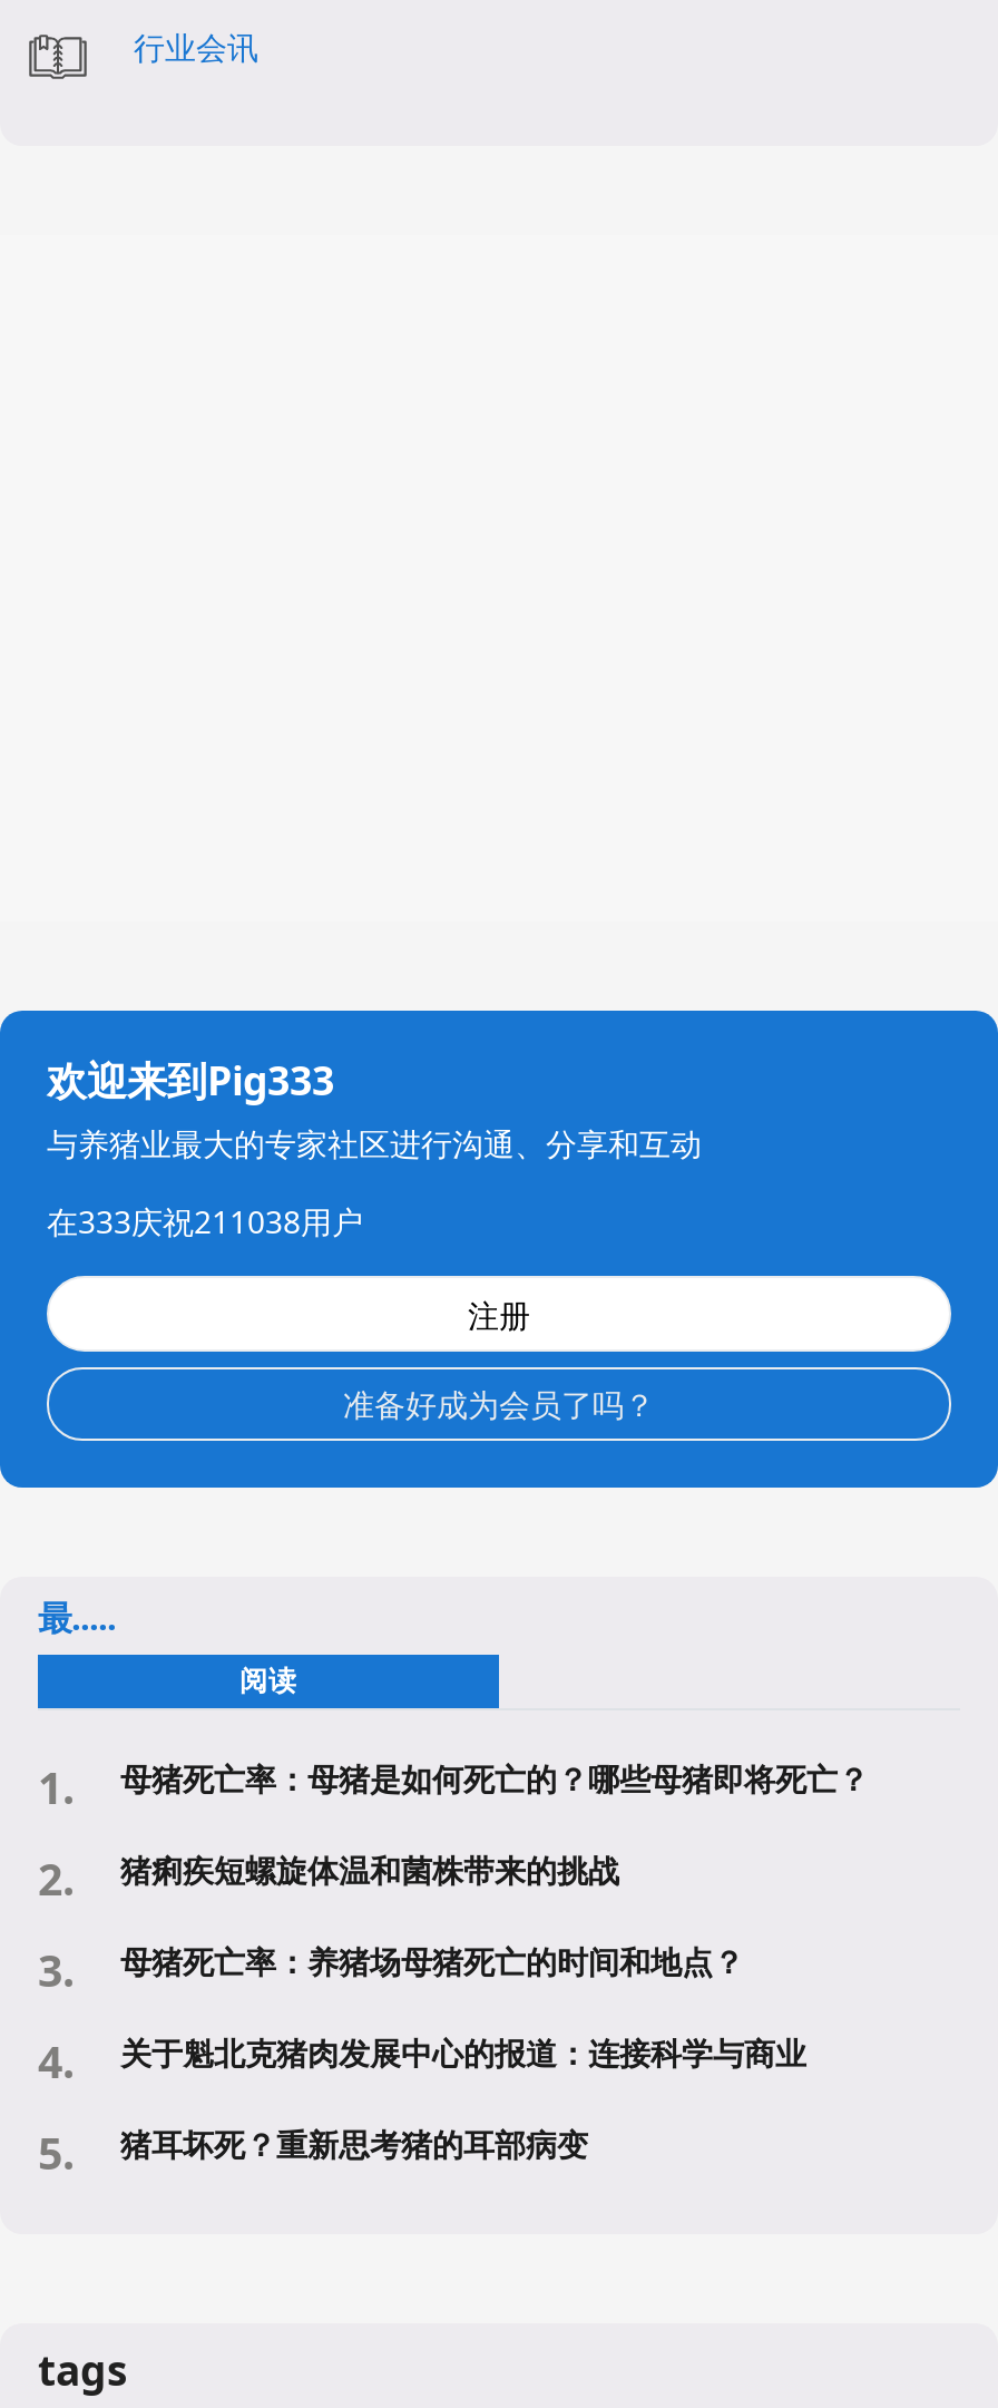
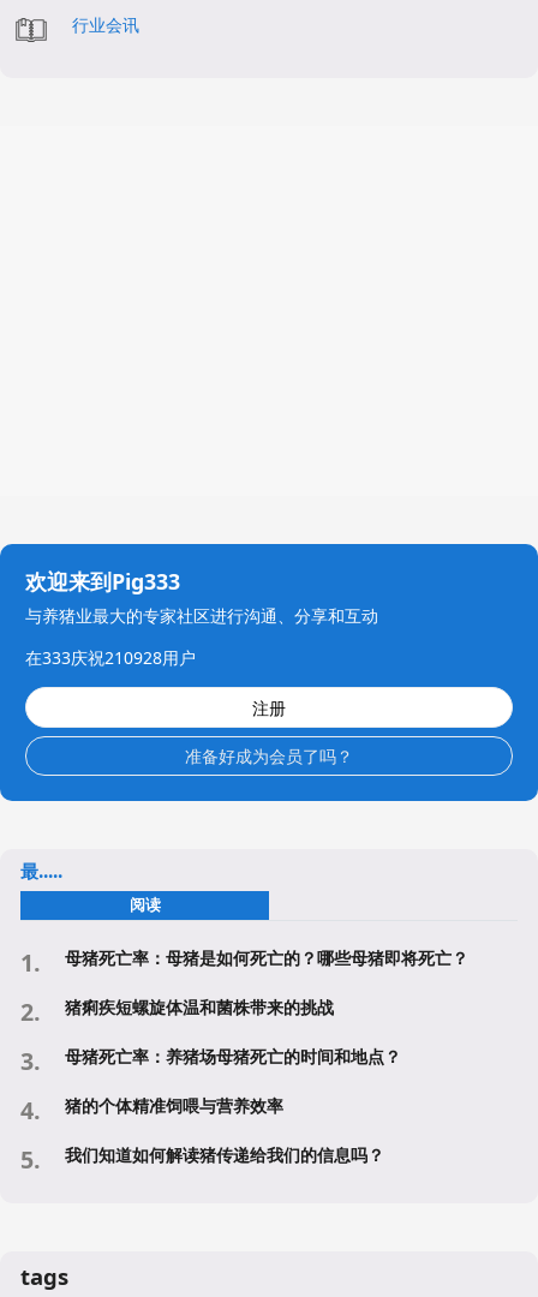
- 在333庆祝211038用户
+ 在333庆祝210928用户

- 关于魁北克猪肉发展中心的报道：连接科学与商业
+ 猪的个体精准饲喂与营养效率

- 猪耳坏死？重新思考猪的耳部病变
+ 我们知道如何解读猪传递给我们的信息吗？
